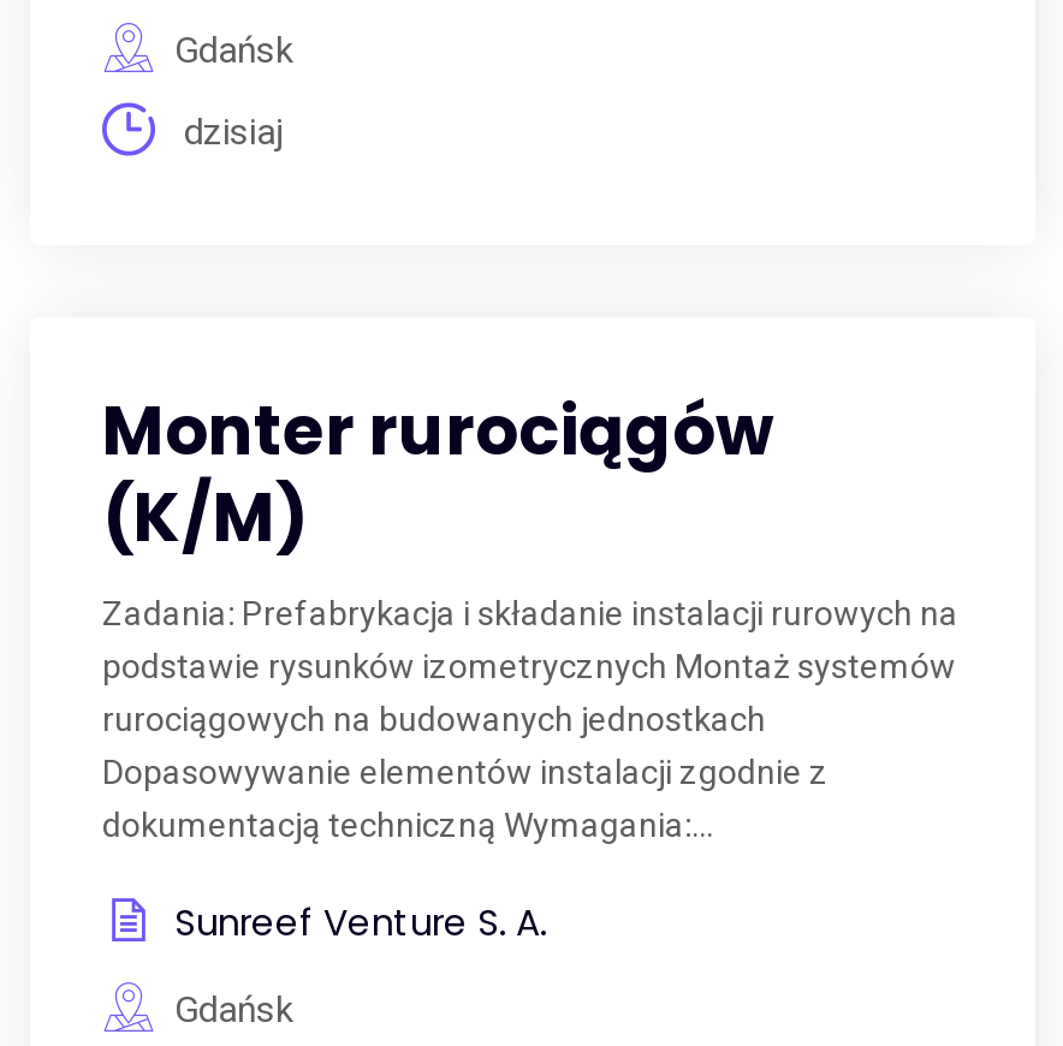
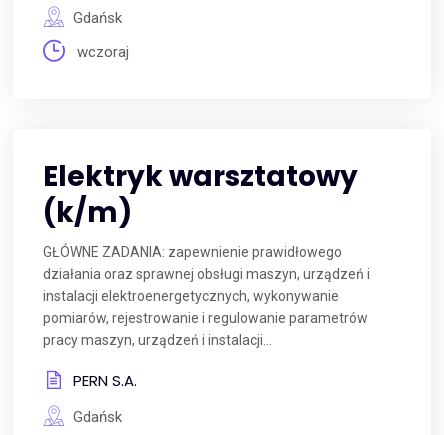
- dzisiaj
+ wczoraj

- Monter rurociągów
- (K/M)
- Zadania: Prefabrykacja i składanie instalacji rurowych na
- podstawie rysunków izometrycznych Montaż systemów
- rurociągowych na budowanych jednostkach
- Dopasowywanie elementów instalacji zgodnie z
- dokumentacją techniczną Wymagania:...
+ Elektryk warsztatowy
+ (k/m)
+ GŁÓWNE ZADANIA: zapewnienie prawidłowego
+ działania oraz sprawnej obsługi maszyn, urządzeń i
+ instalacji elektroenergetycznych, wykonywanie
+ pomiarów, rejestrowanie i regulowanie parametrów
+ pracy maszyn, urządzeń i instalacji...

- Sunreef Venture S. A.
+ PERN S.A.
